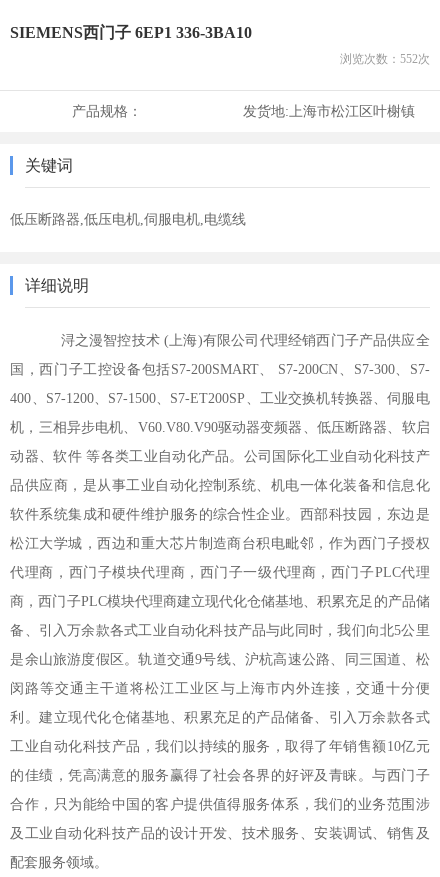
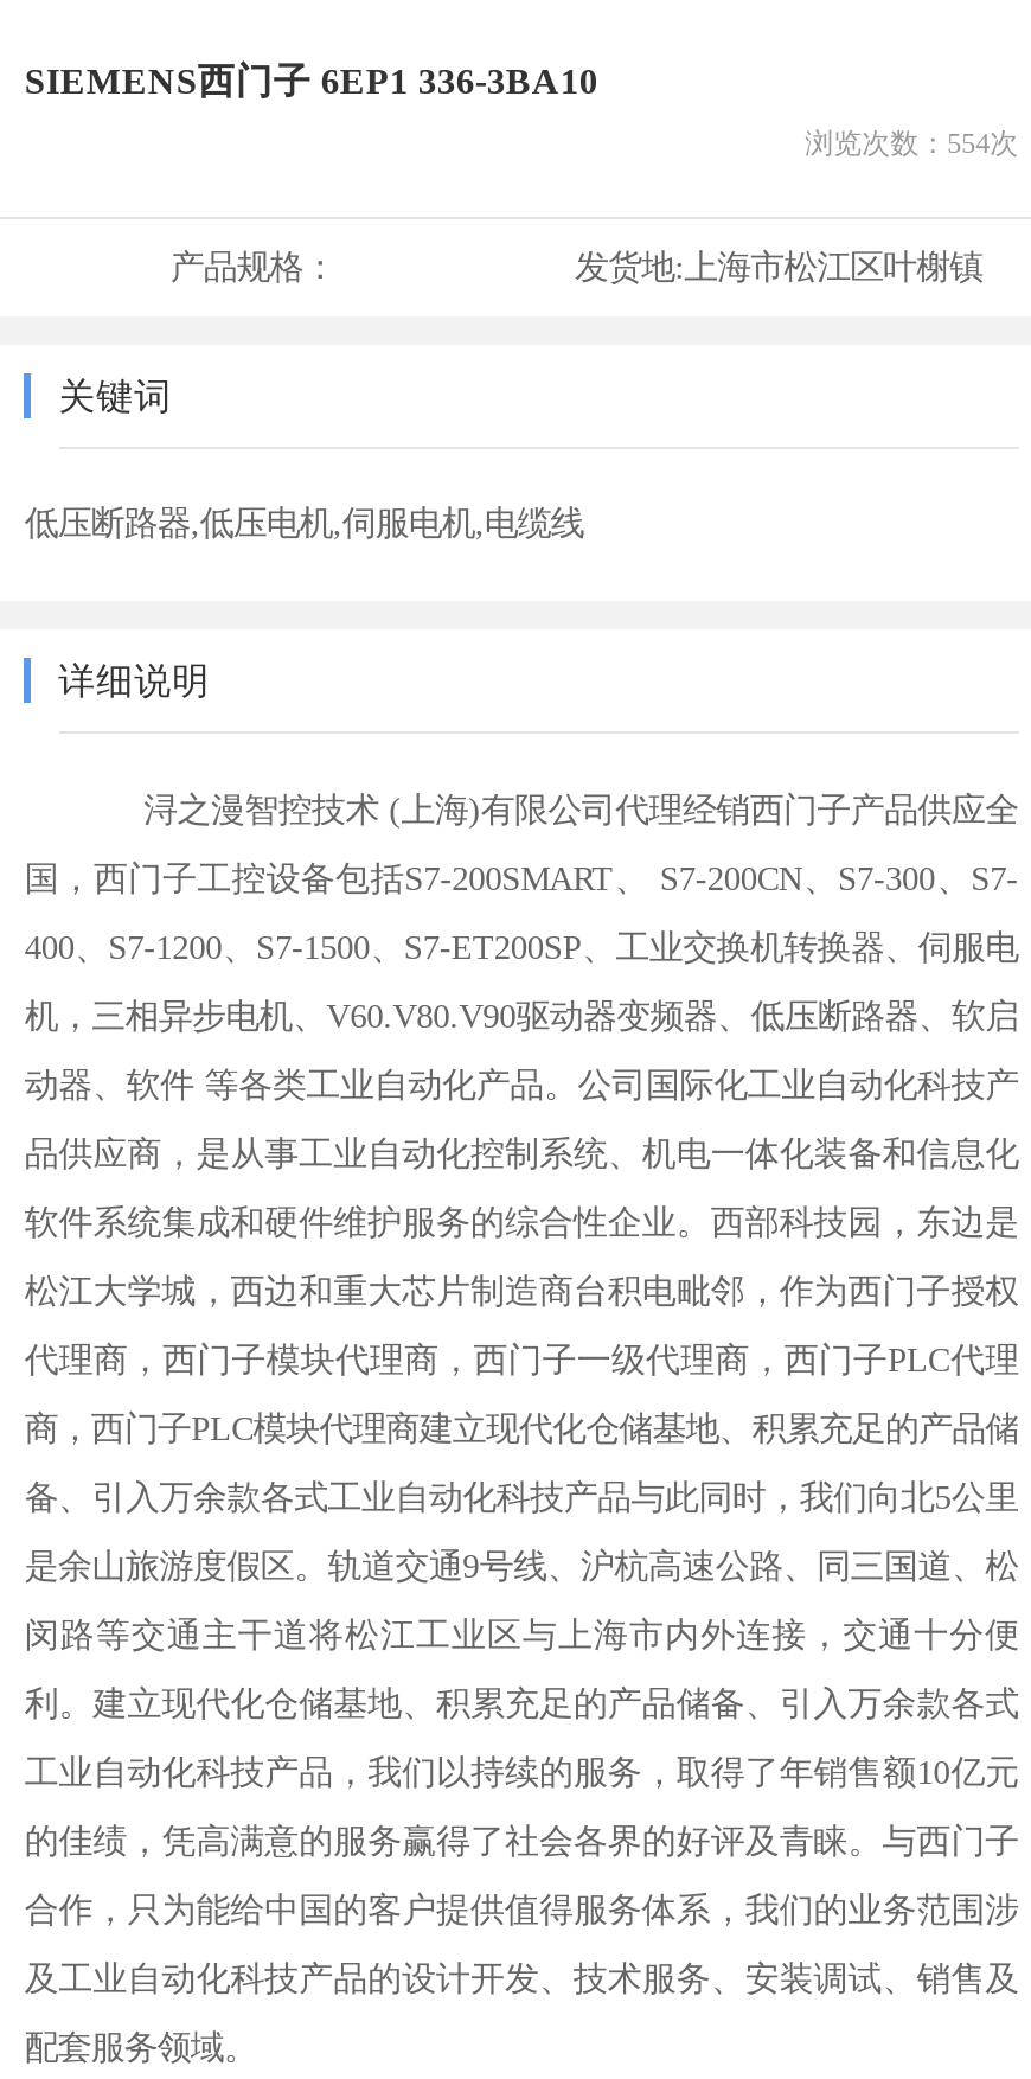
- 浏览次数：552次
+ 浏览次数：554次
